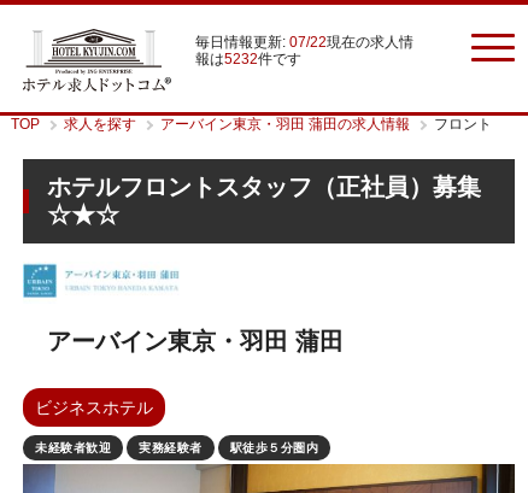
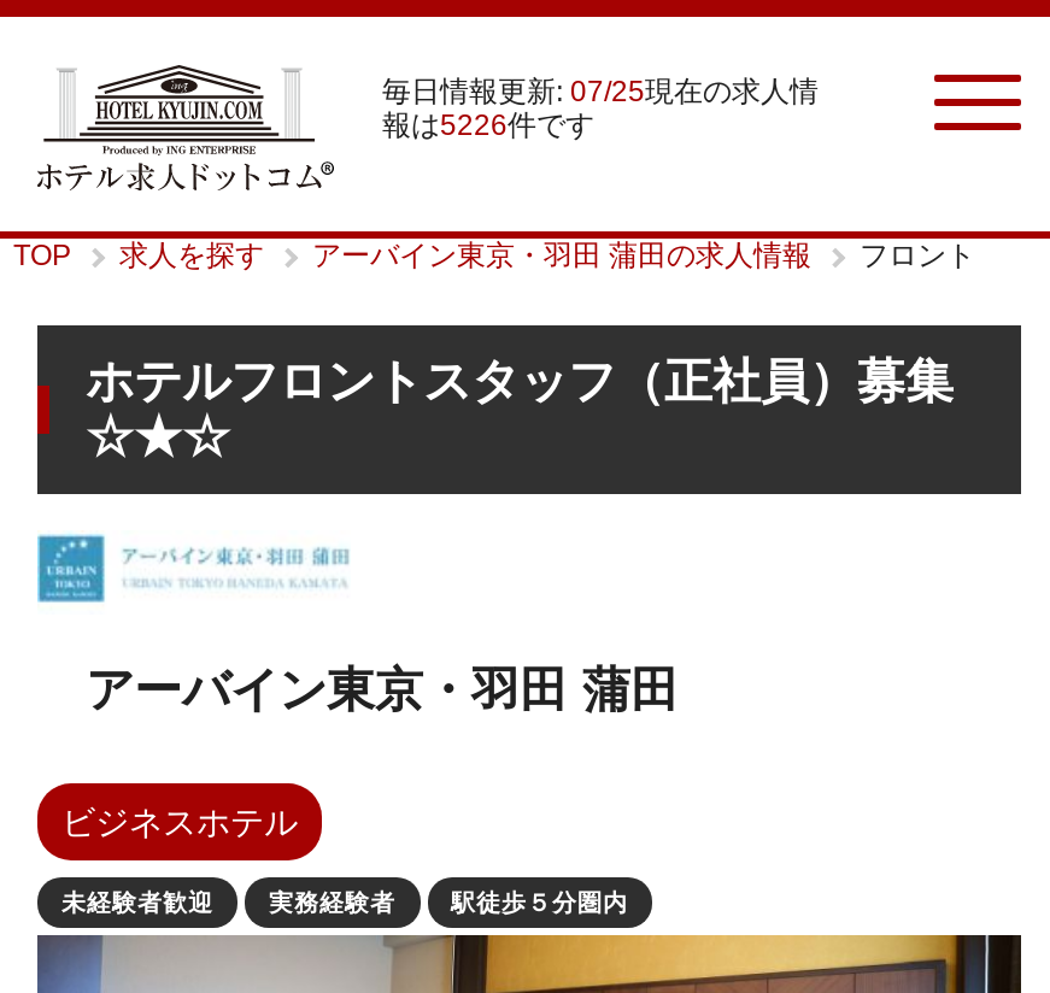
- 毎日情報更新: 07/22現在の求人情
+ 毎日情報更新: 07/25現在の求人情

- 報は5232件です
+ 報は5226件です
